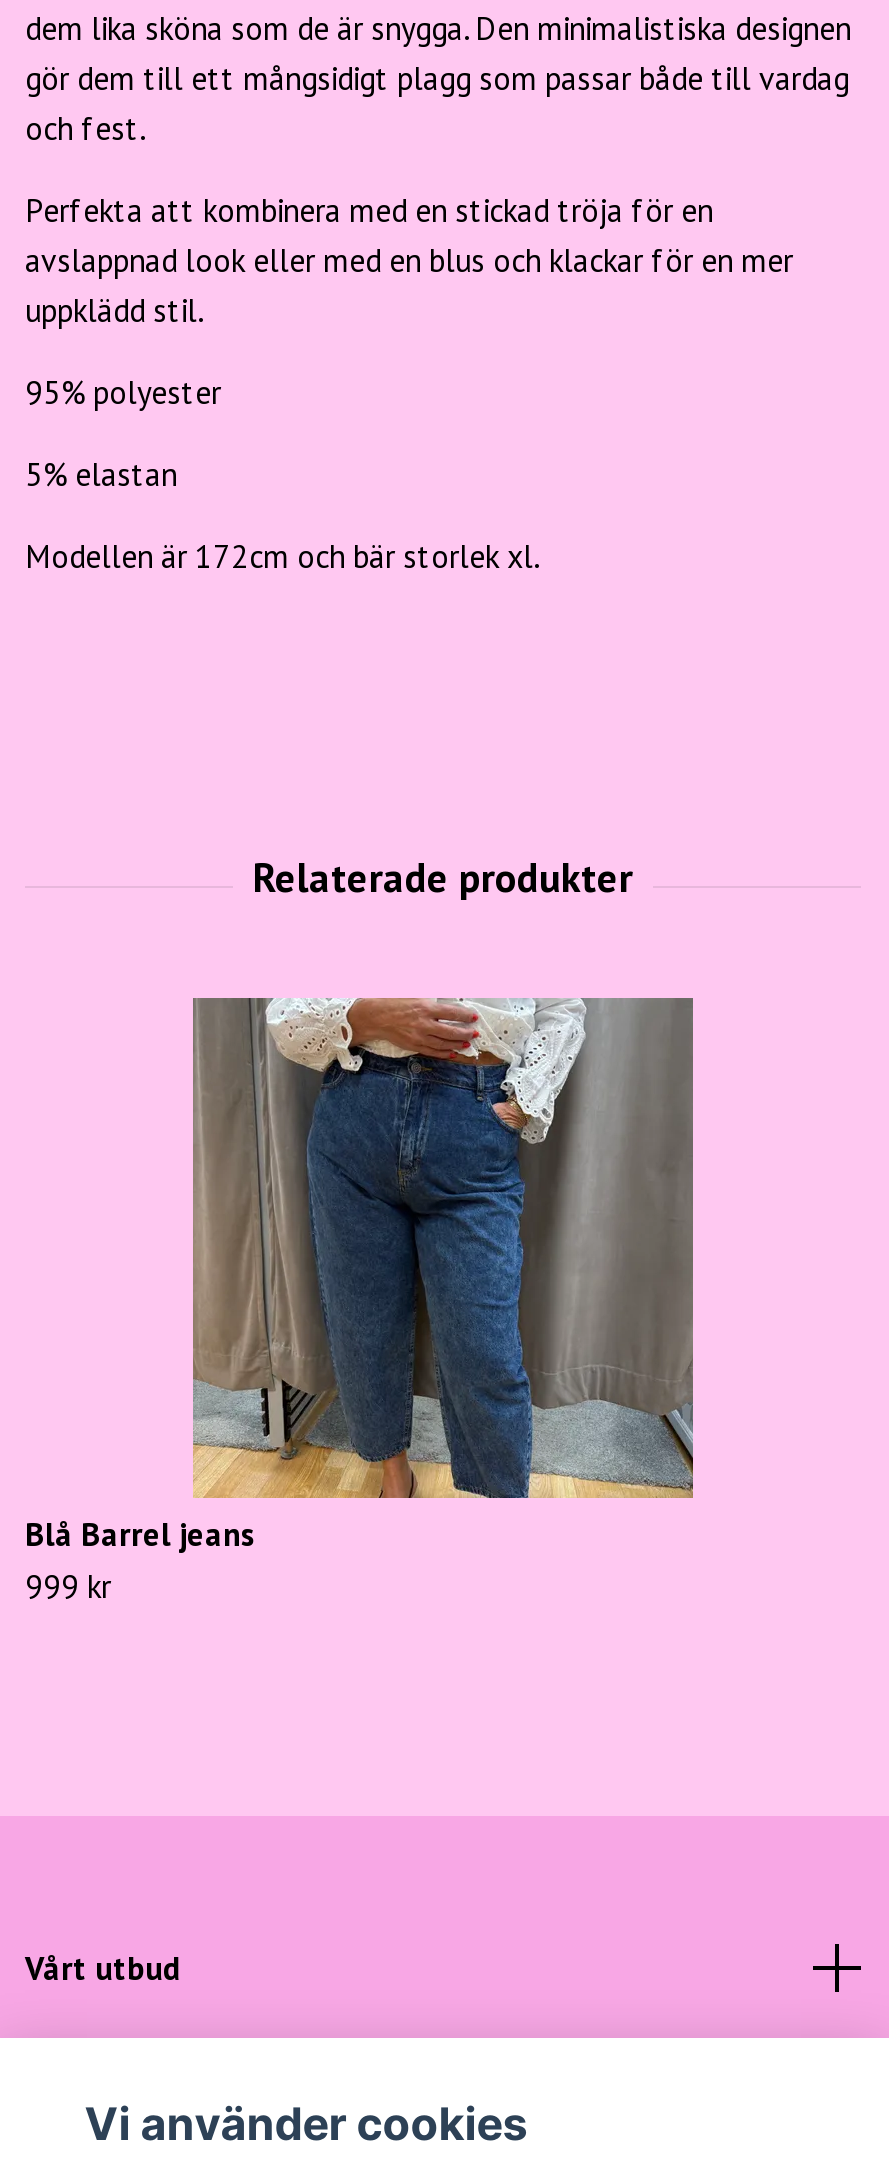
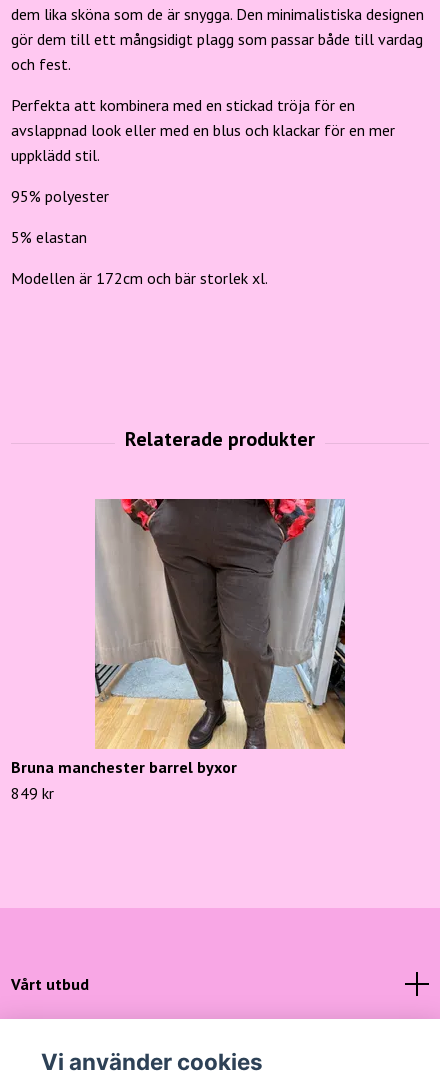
- [image]
- Blå Barrel jeans
- 999 kr
+ [image]
+ Bruna manchester barrel byxor
+ 849 kr
